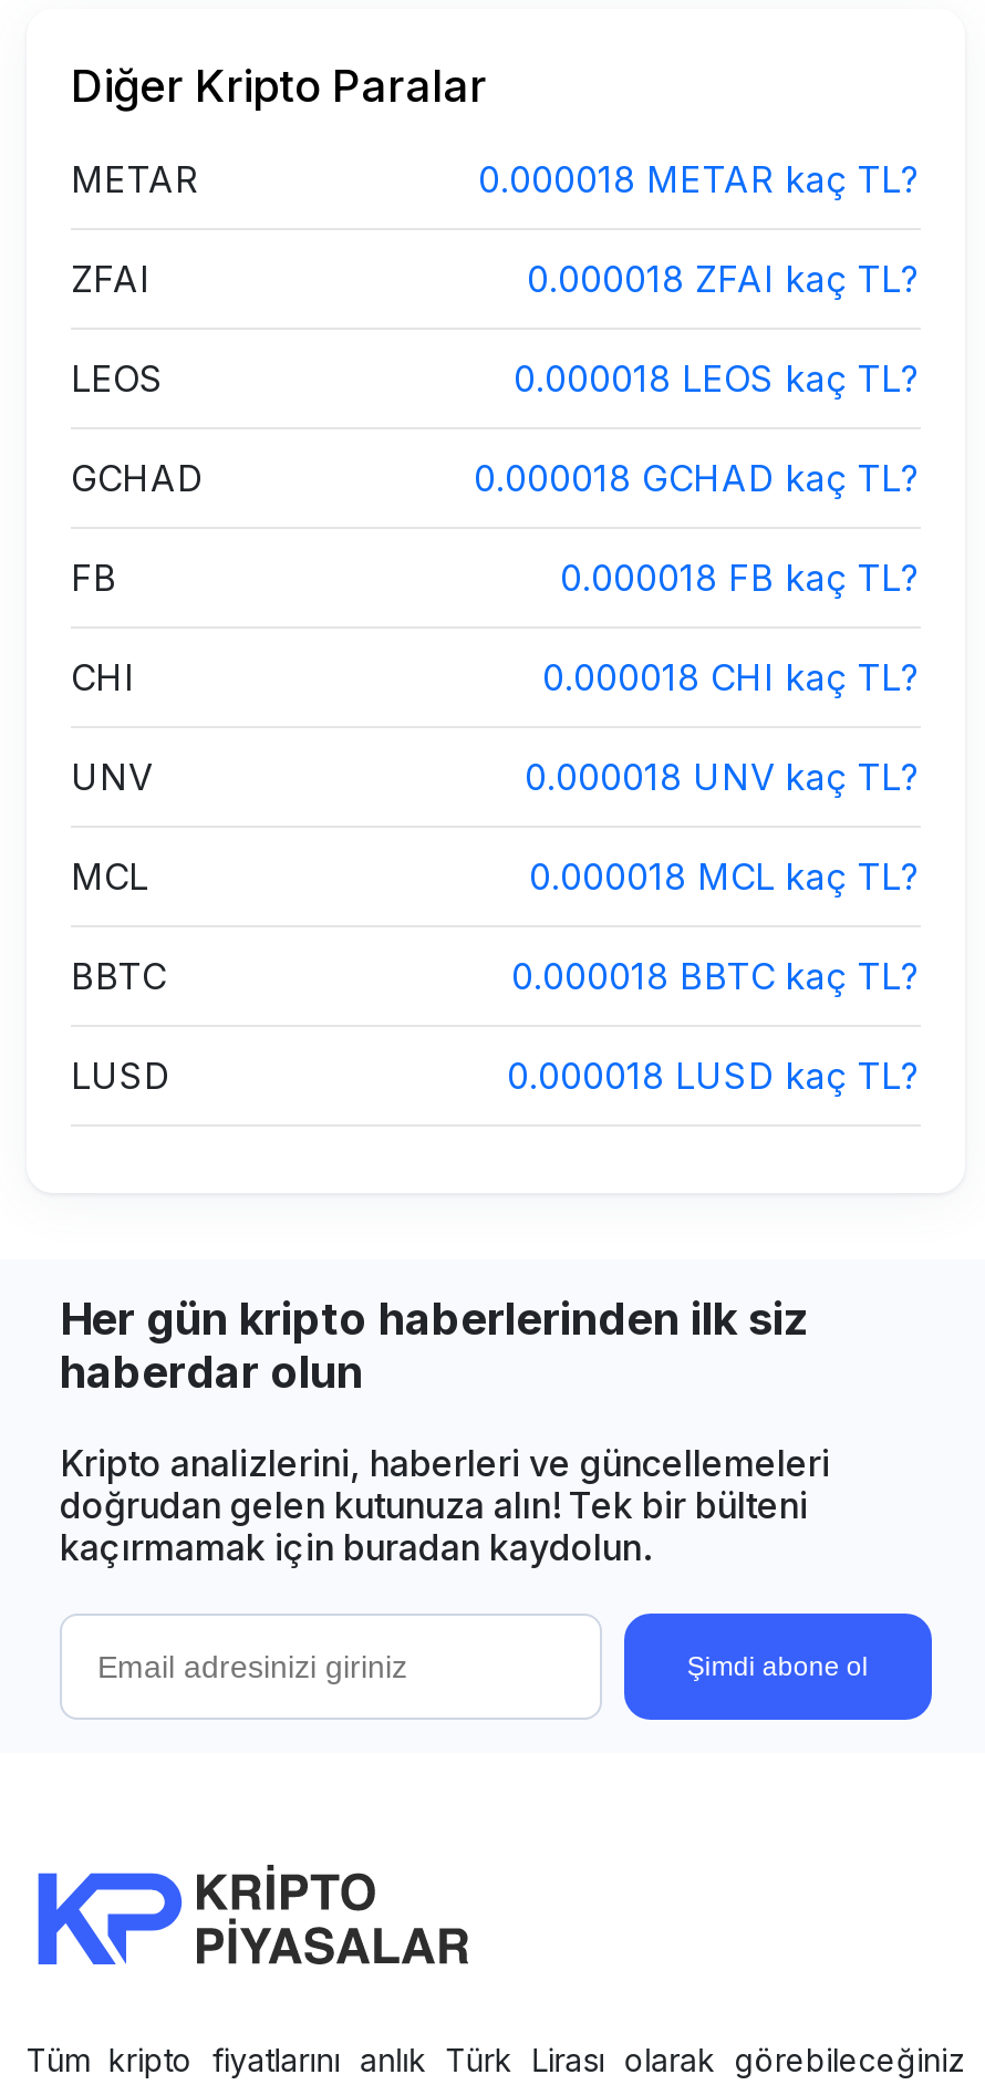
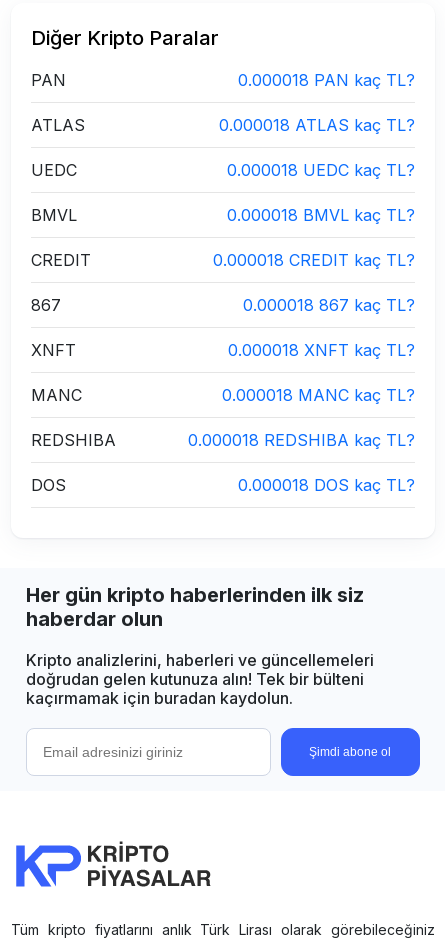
- METAR
- 0.000018 METAR kaç TL?
+ PAN
+ 0.000018 PAN kaç TL?

- ZFAI
- 0.000018 ZFAI kaç TL?
+ ATLAS
+ 0.000018 ATLAS kaç TL?

- LEOS
- 0.000018 LEOS kaç TL?
+ UEDC
+ 0.000018 UEDC kaç TL?

- GCHAD
- 0.000018 GCHAD kaç TL?
+ BMVL
+ 0.000018 BMVL kaç TL?

- FB
- 0.000018 FB kaç TL?
+ CREDIT
+ 0.000018 CREDIT kaç TL?

- CHI
- 0.000018 CHI kaç TL?
+ 867
+ 0.000018 867 kaç TL?

- UNV
- 0.000018 UNV kaç TL?
+ XNFT
+ 0.000018 XNFT kaç TL?

- MCL
- 0.000018 MCL kaç TL?
+ MANC
+ 0.000018 MANC kaç TL?

- BBTC
- 0.000018 BBTC kaç TL?
+ REDSHIBA
+ 0.000018 REDSHIBA kaç TL?

- LUSD
- 0.000018 LUSD kaç TL?
+ DOS
+ 0.000018 DOS kaç TL?
